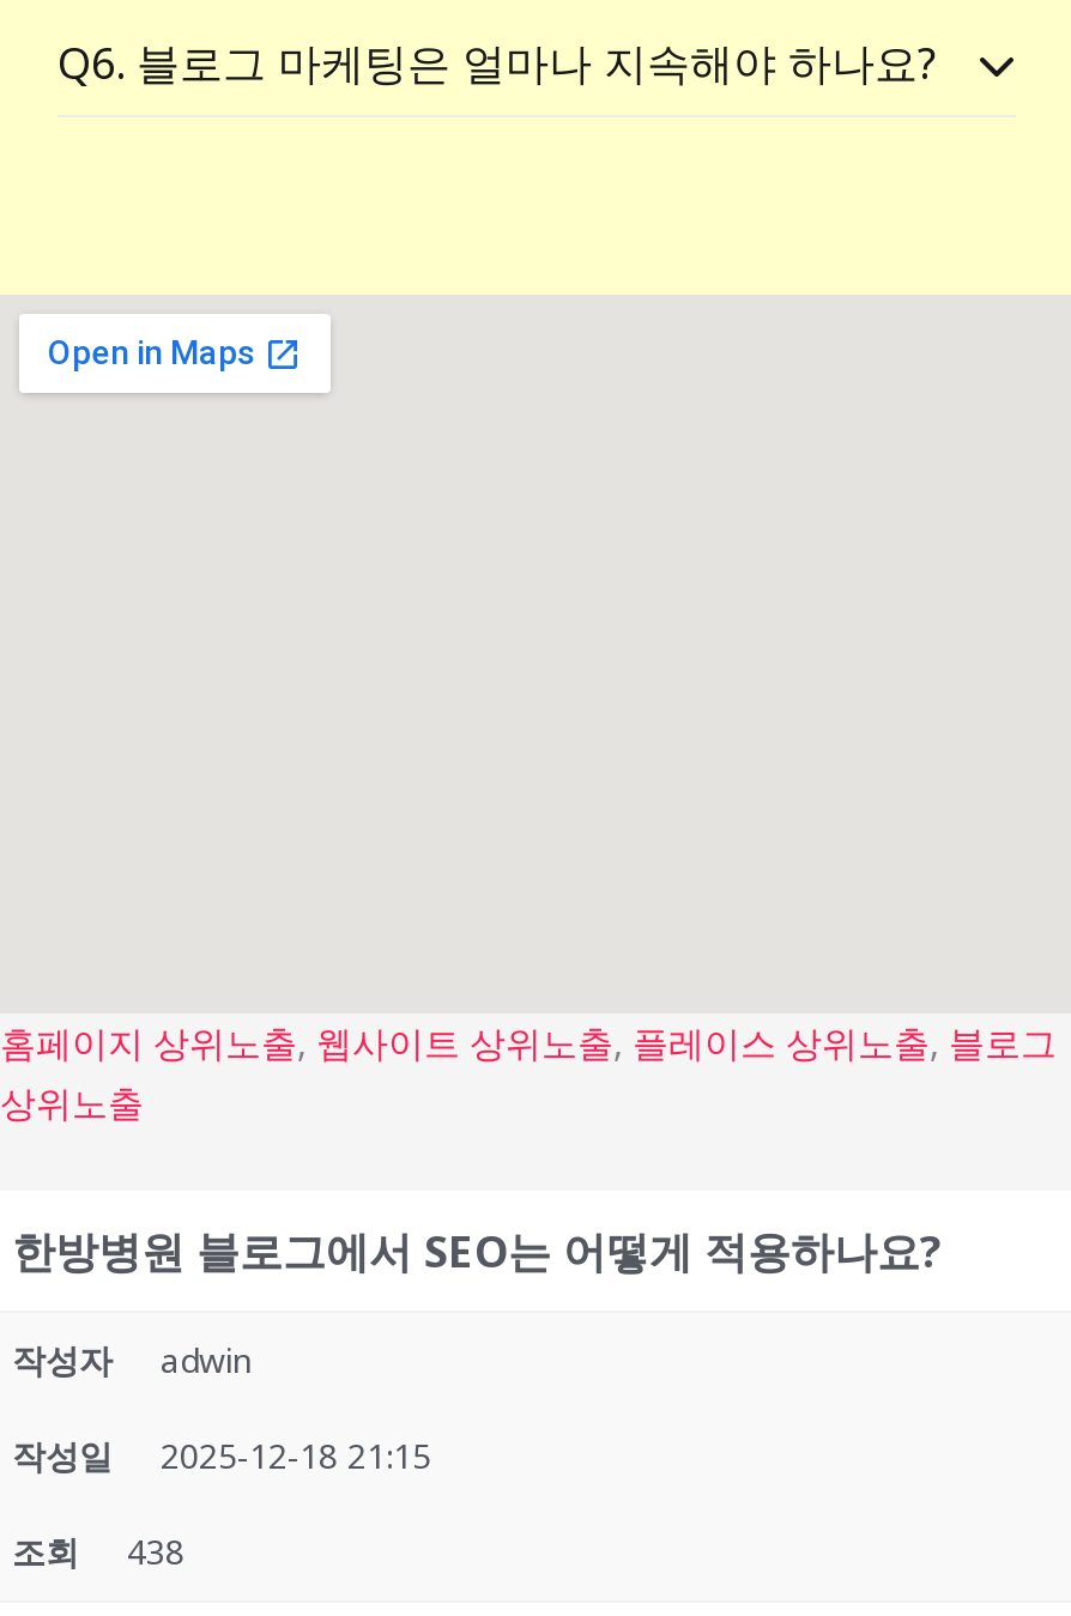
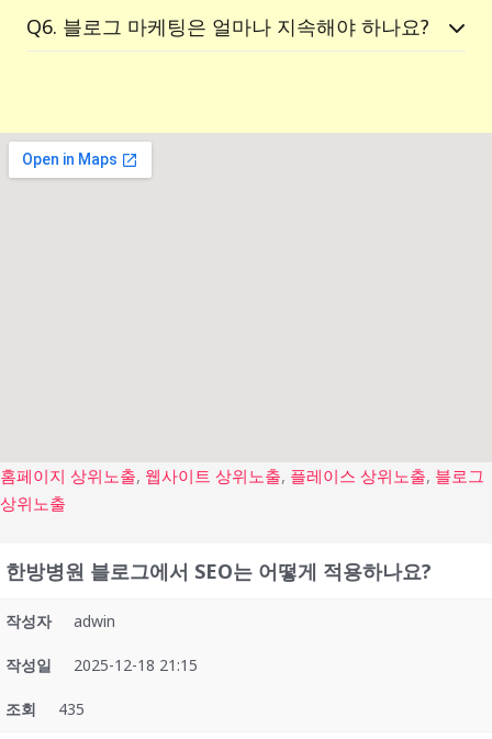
- 조회 438
+ 조회 435
